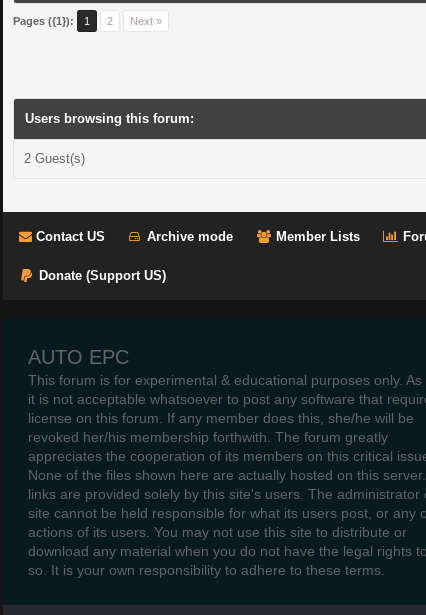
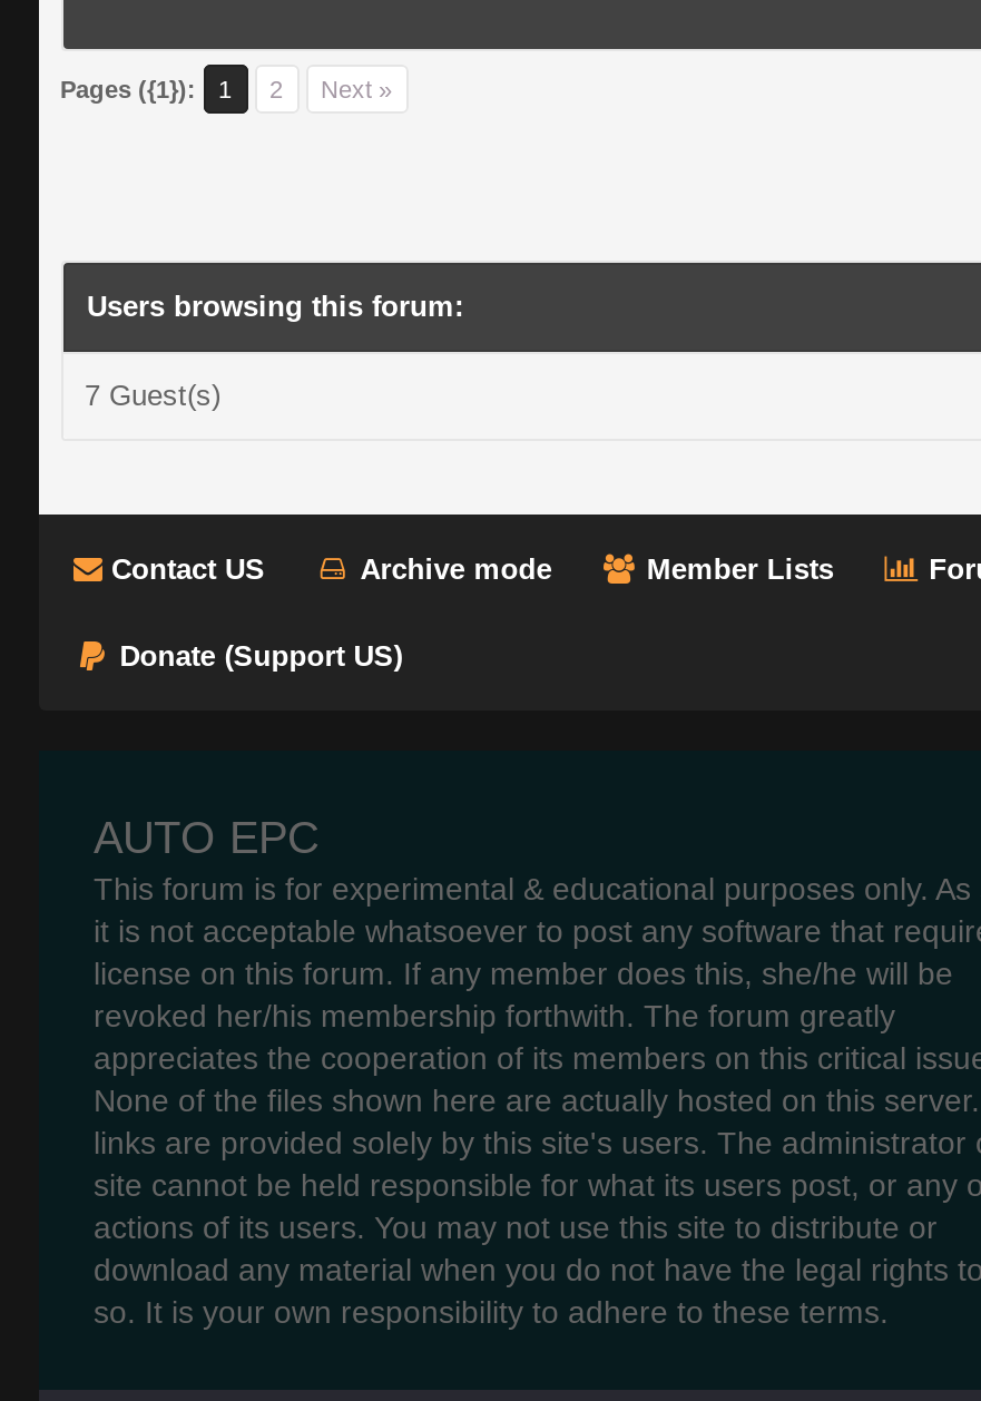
- 2 Guest(s)
+ 7 Guest(s)
